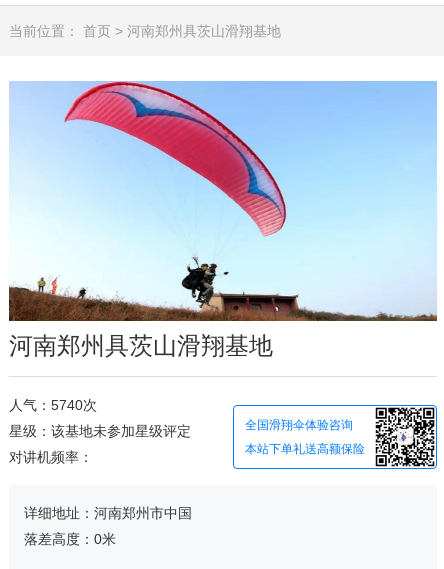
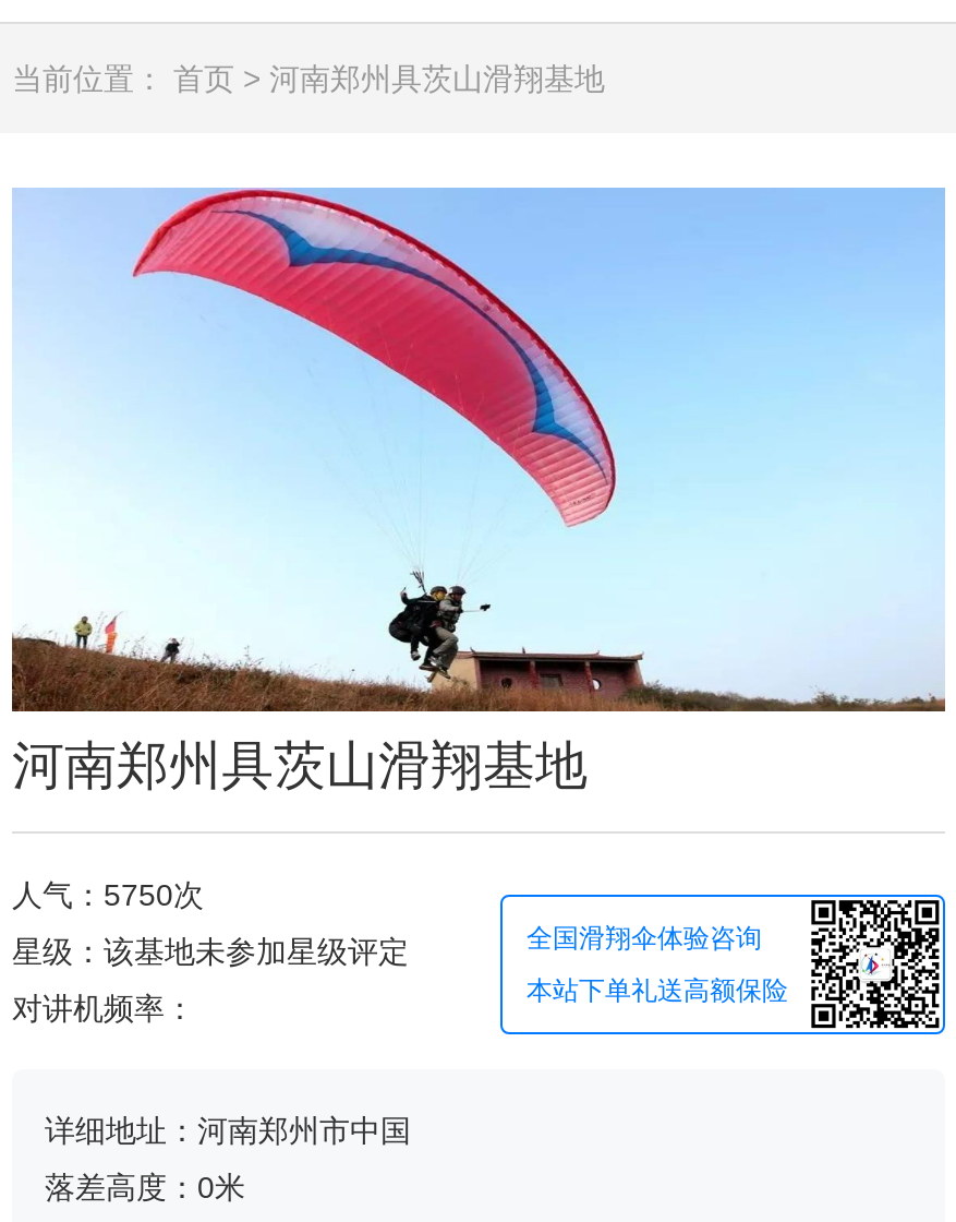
- 人气：5740次
+ 人气：5750次
